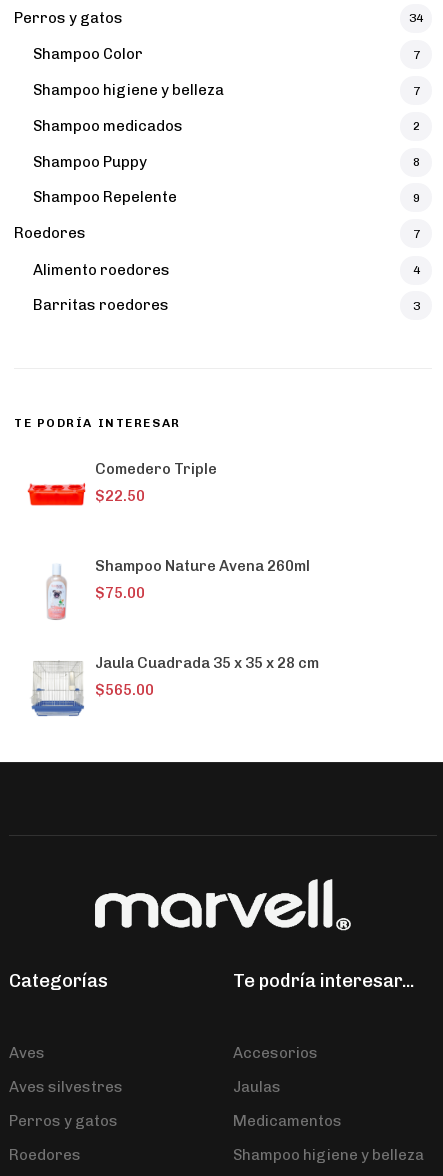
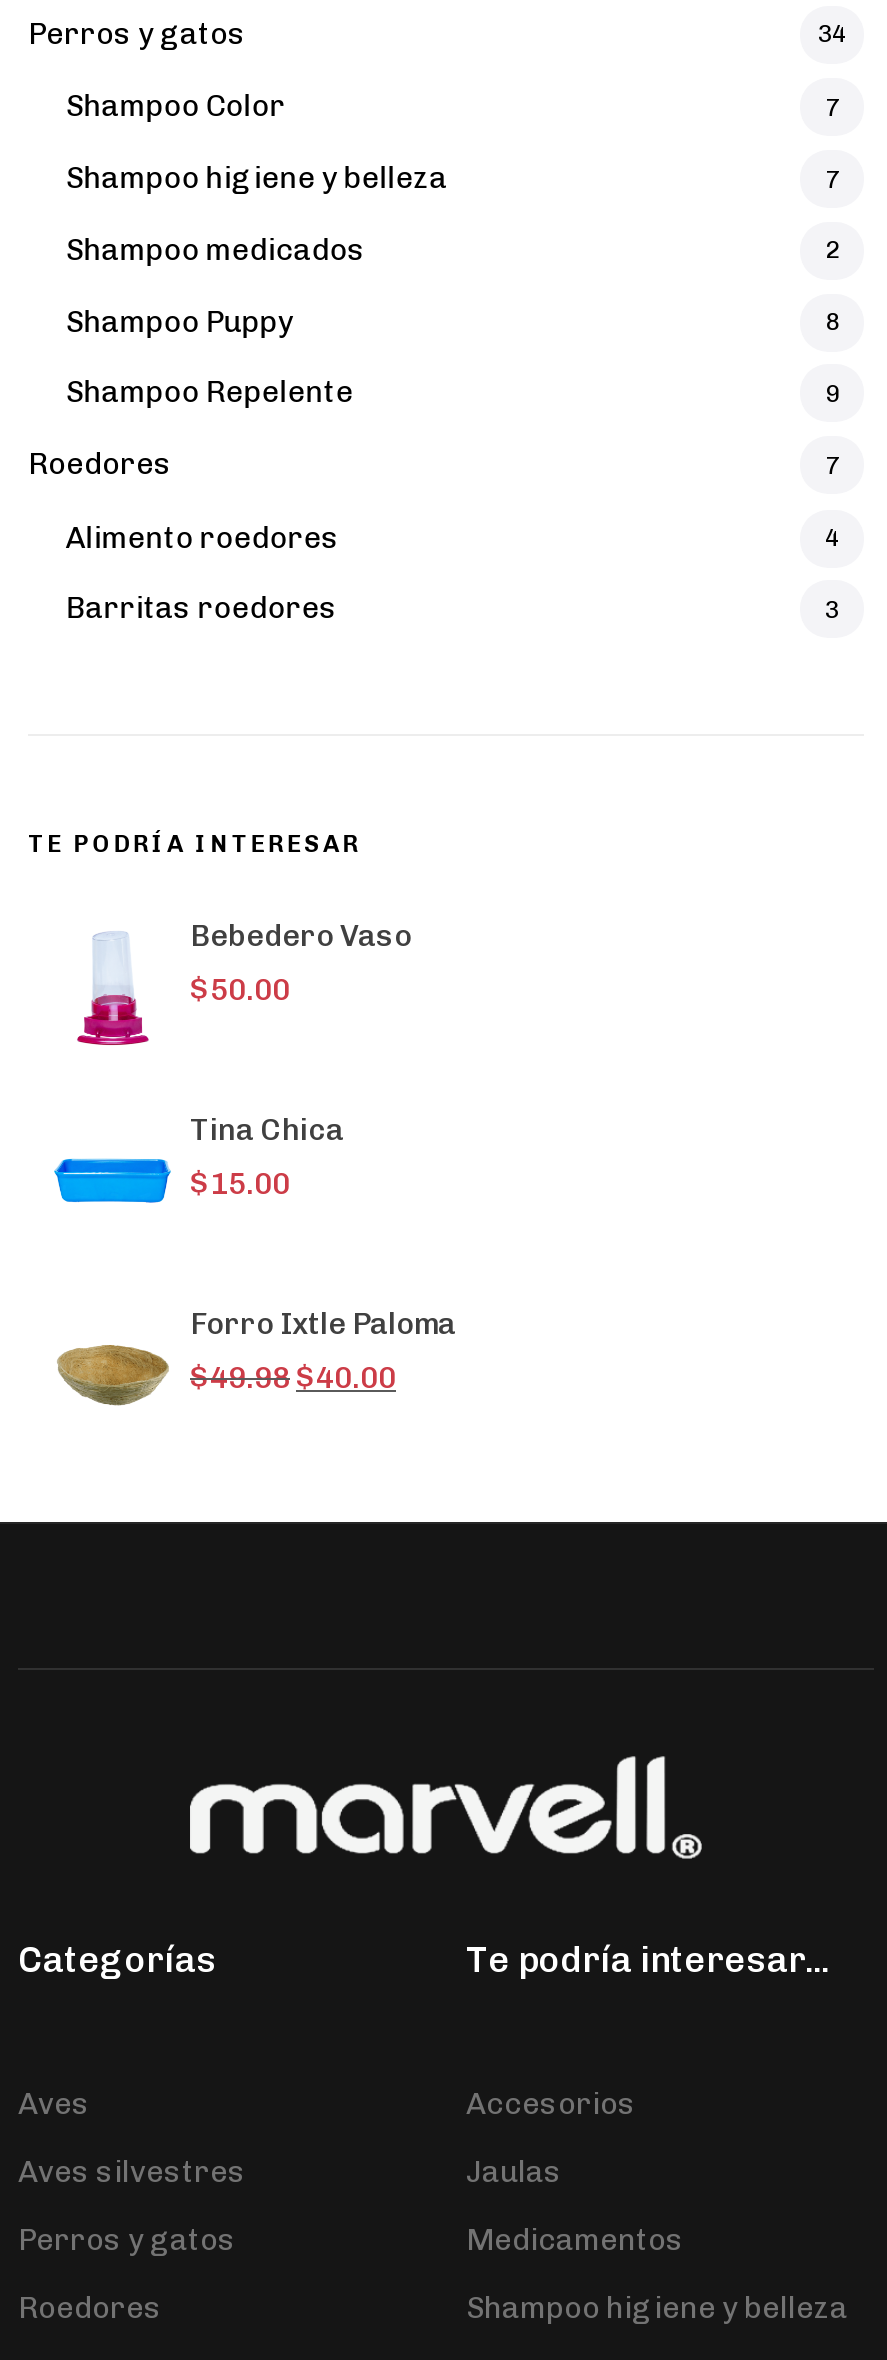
- [image]
- Comedero Triple
+ [image]
+ Bebedero Vaso

- $22.50
+ $50.00

- [image]
- Shampoo Nature Avena 260ml
+ [image]
+ Tina Chica

- $75.00
+ $15.00

- [image]
- Jaula Cuadrada 35 x 35 x 28 cm
+ [image]
+ Forro Ixtle Paloma

- $565.00
+ $49.98 $40.00
